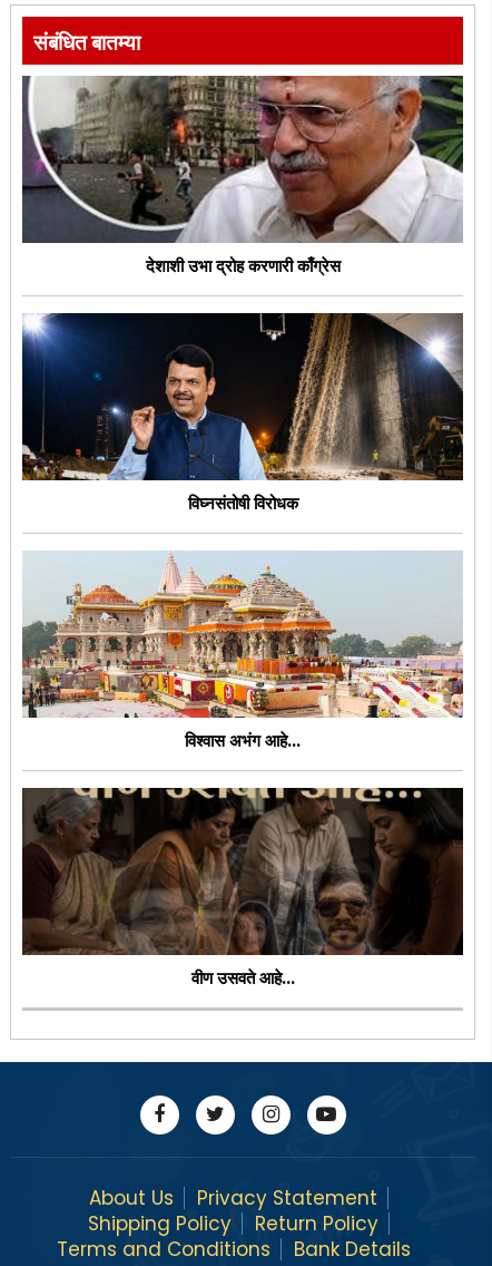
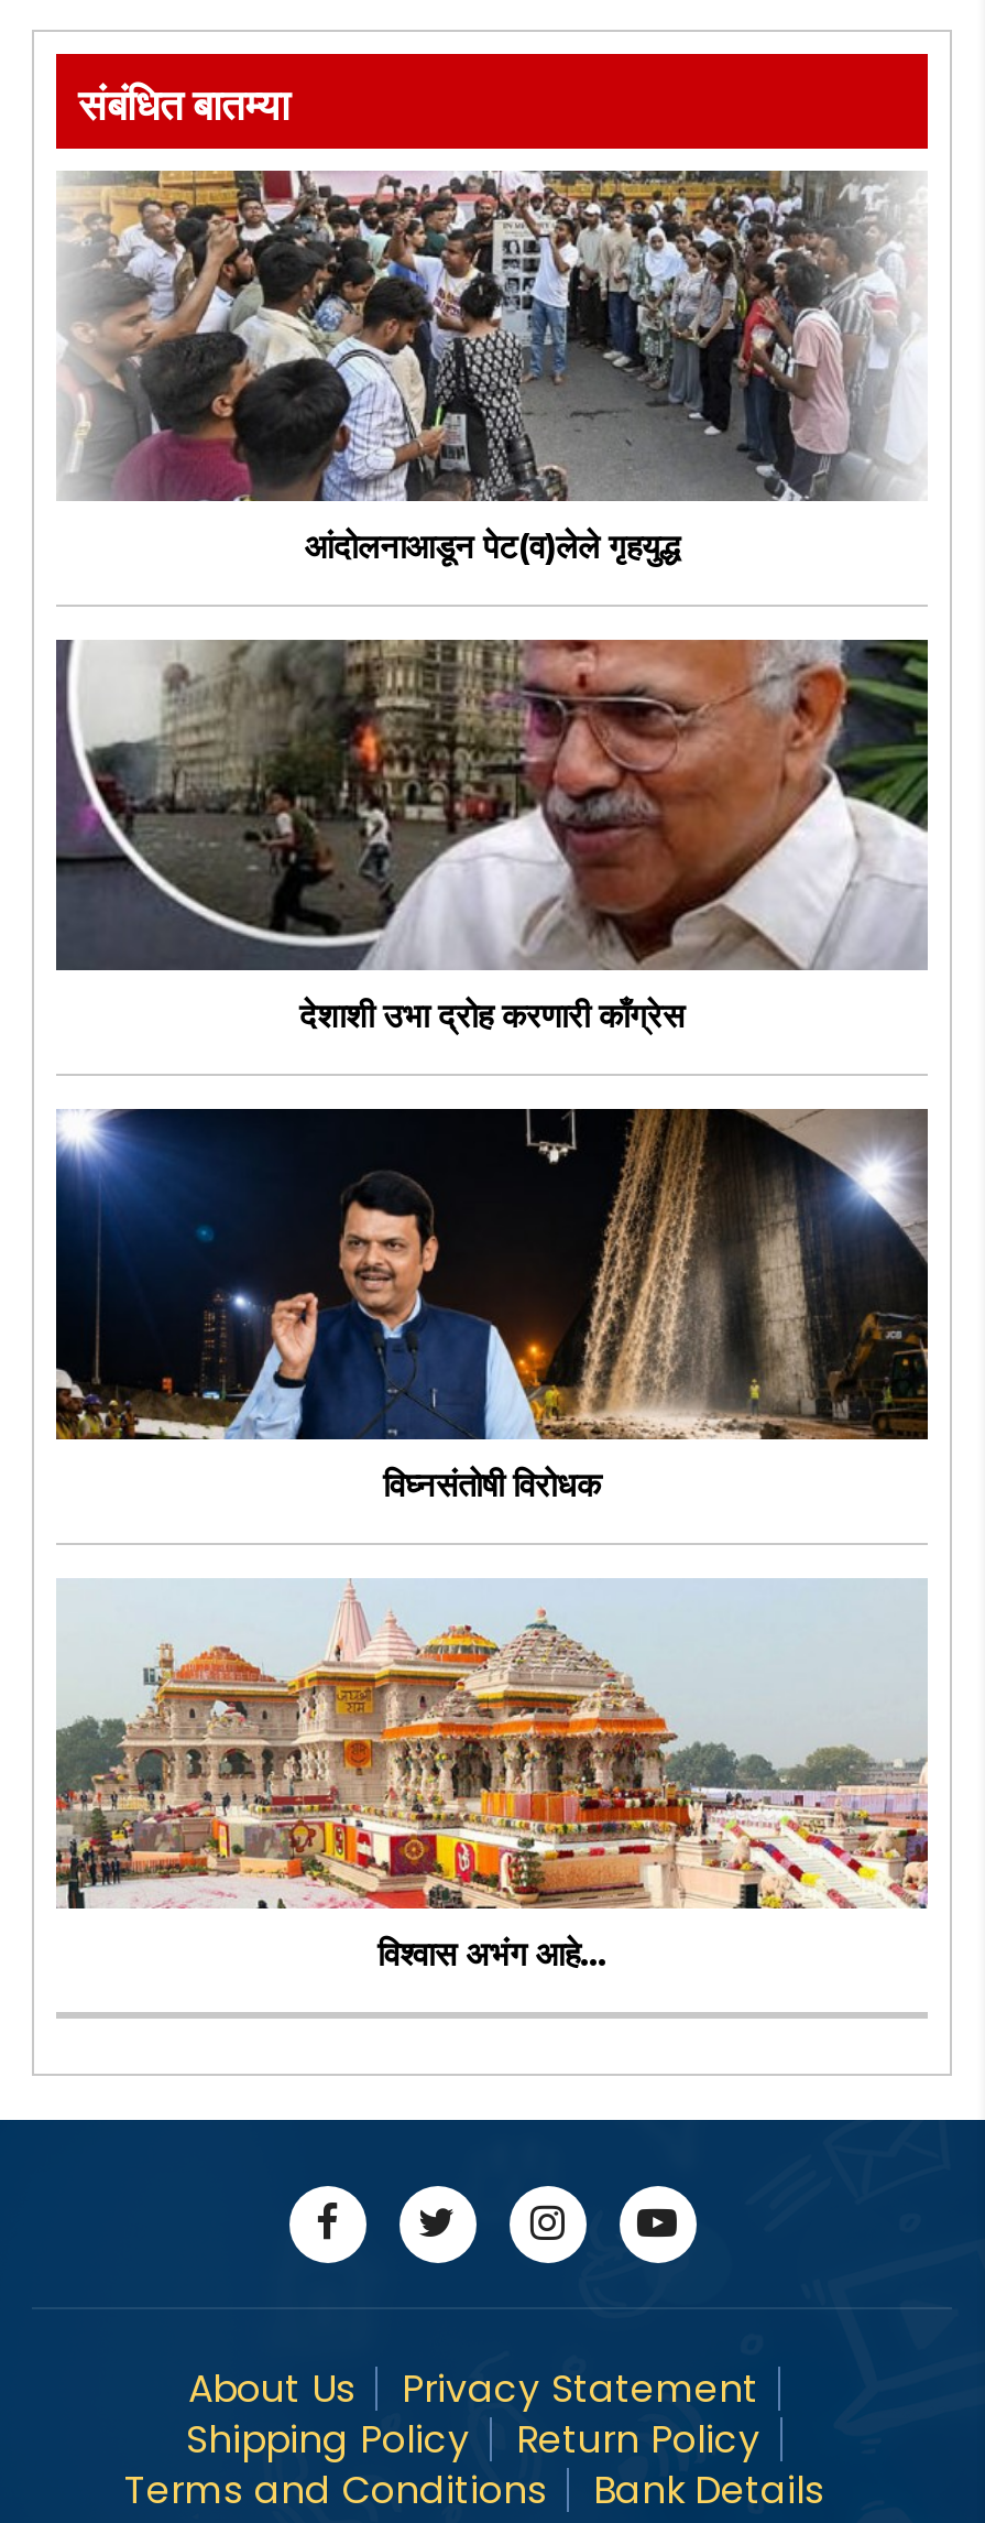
+ [image]
+ आंदोलनाआडून पेट(व)लेले गृहयुद्ध

moved down: [image] | देशाशी उभा द्रोह करणारी काँग्रेस | विघ्नसंतोषी विरोधक | विश्वास अभंग आहे...

- [image]
- वीण उसवते आहे...
